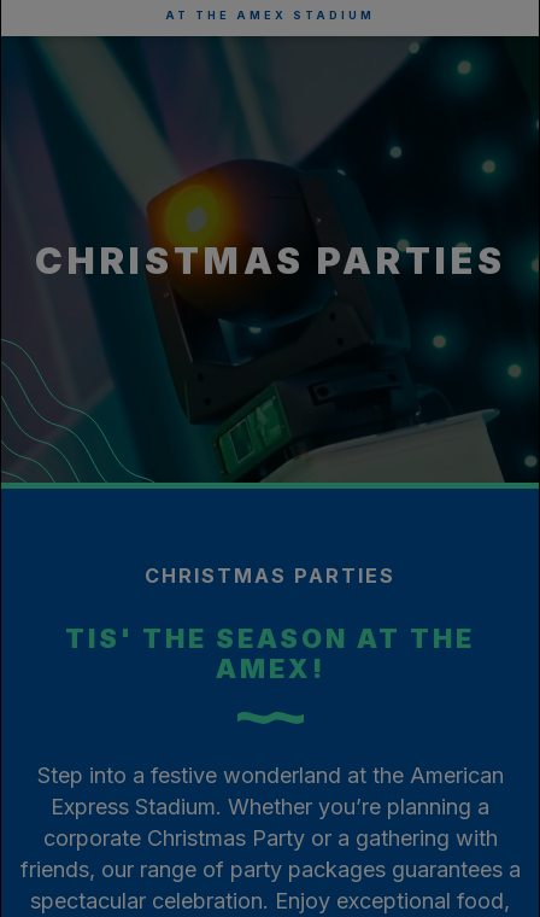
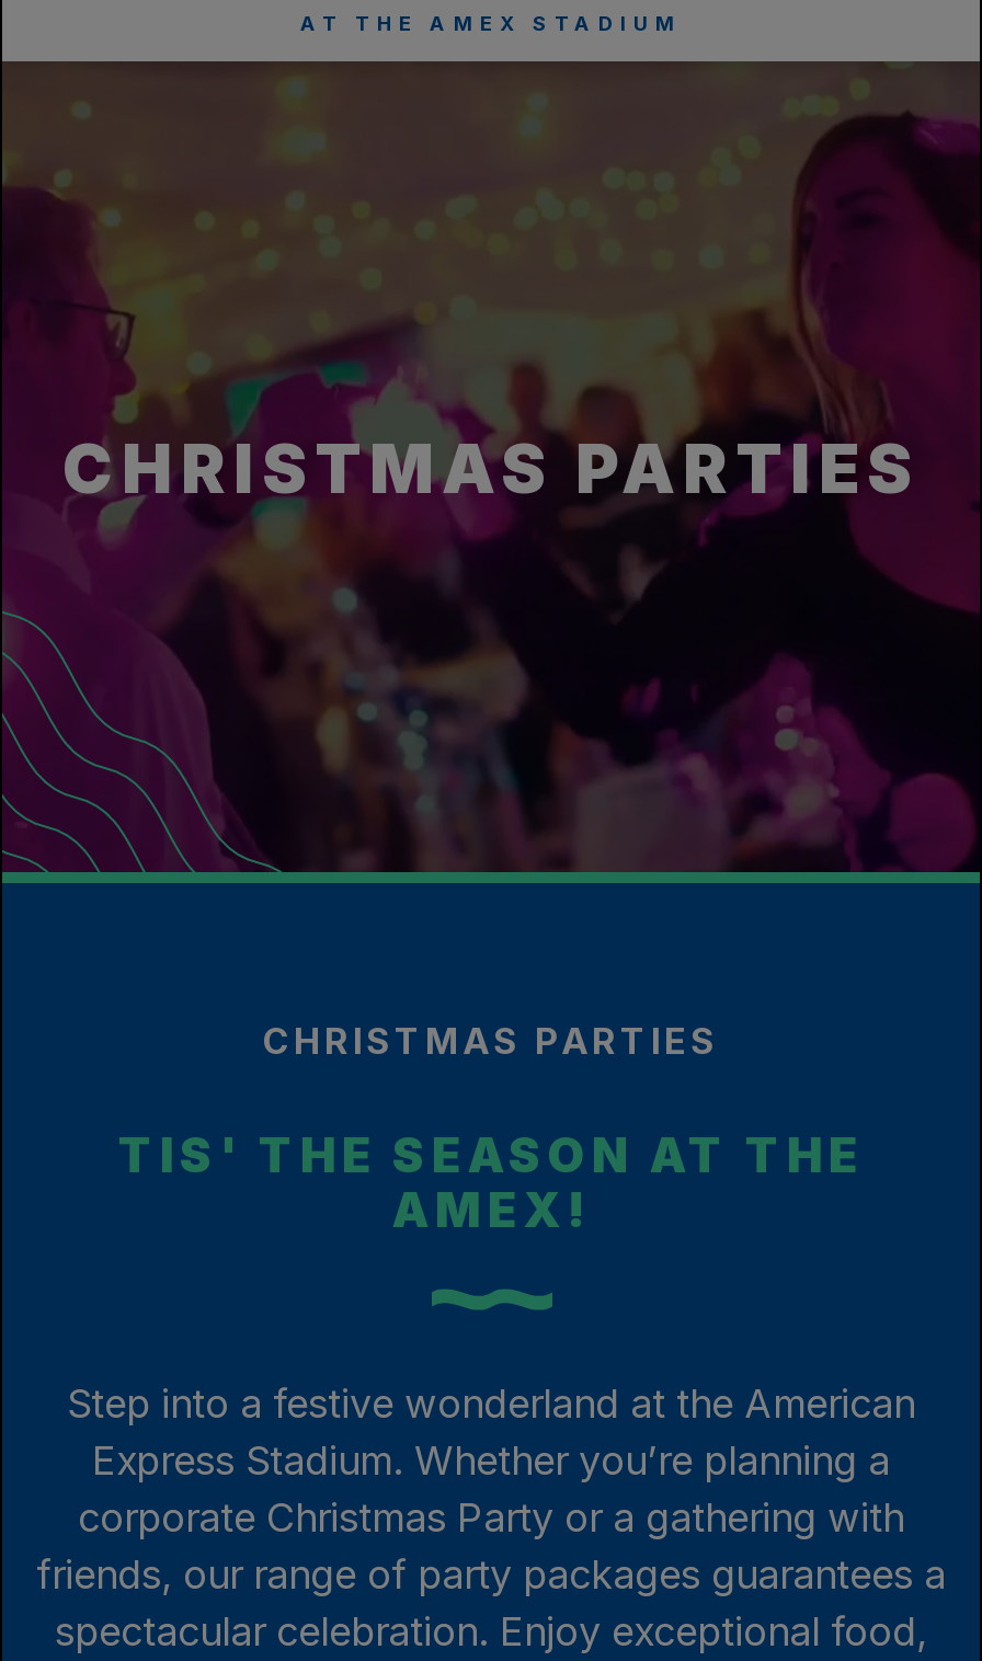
- [image]
+ [image]
